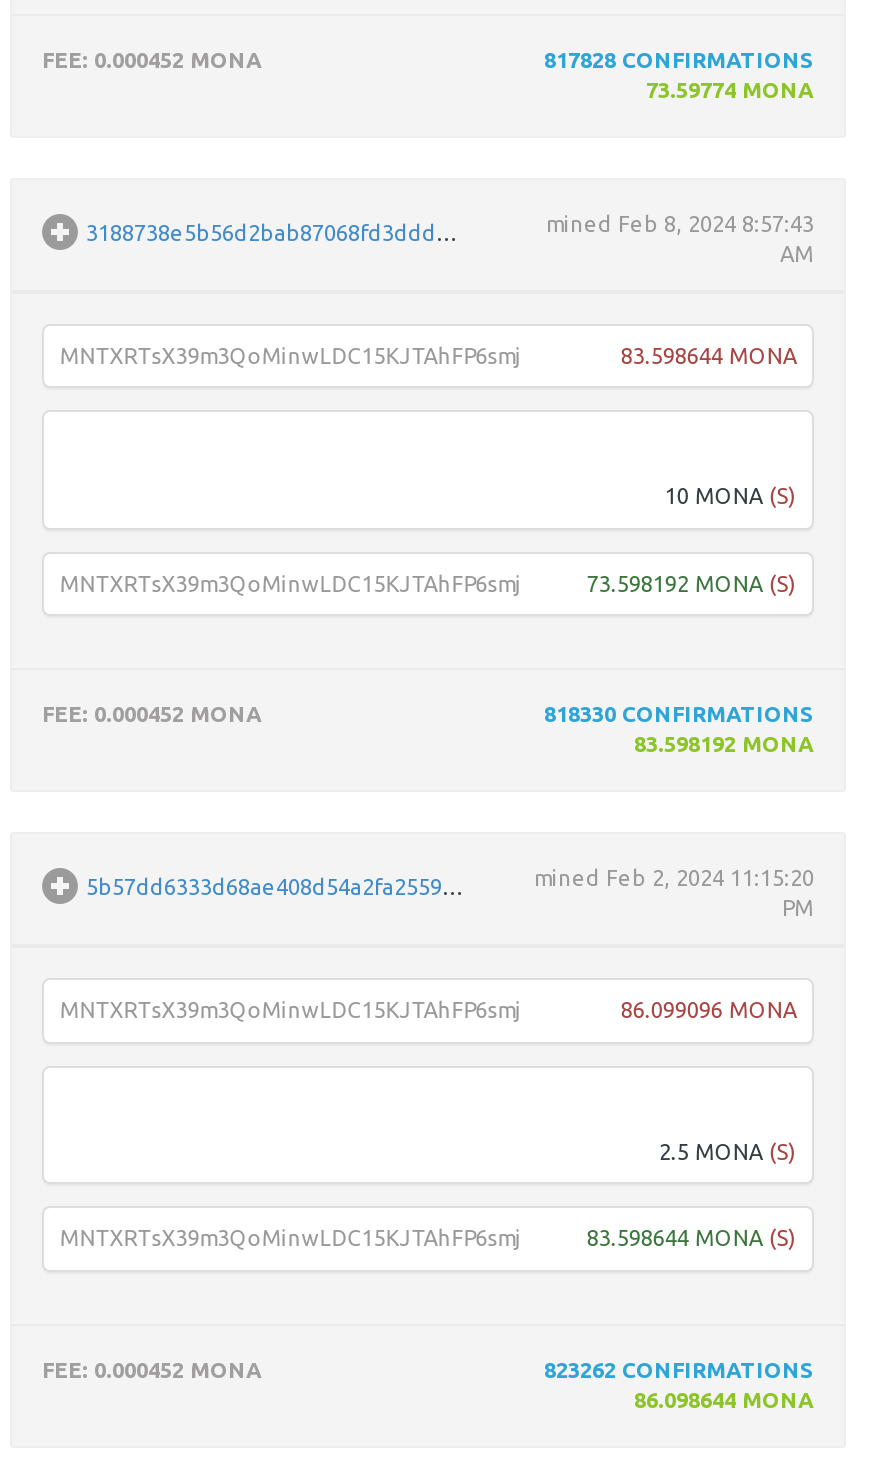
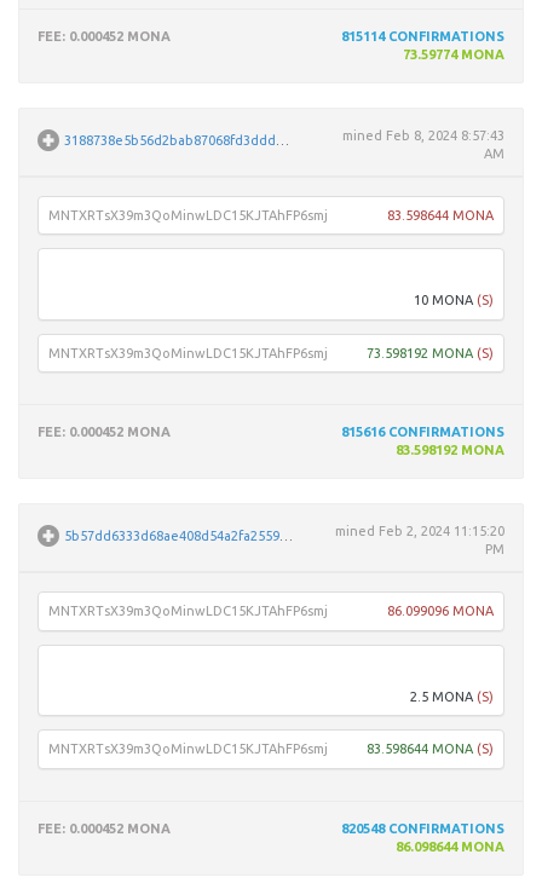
- 817828 CONFIRMATIONS
+ 815114 CONFIRMATIONS

- 818330 CONFIRMATIONS
+ 815616 CONFIRMATIONS

- 823262 CONFIRMATIONS
+ 820548 CONFIRMATIONS
